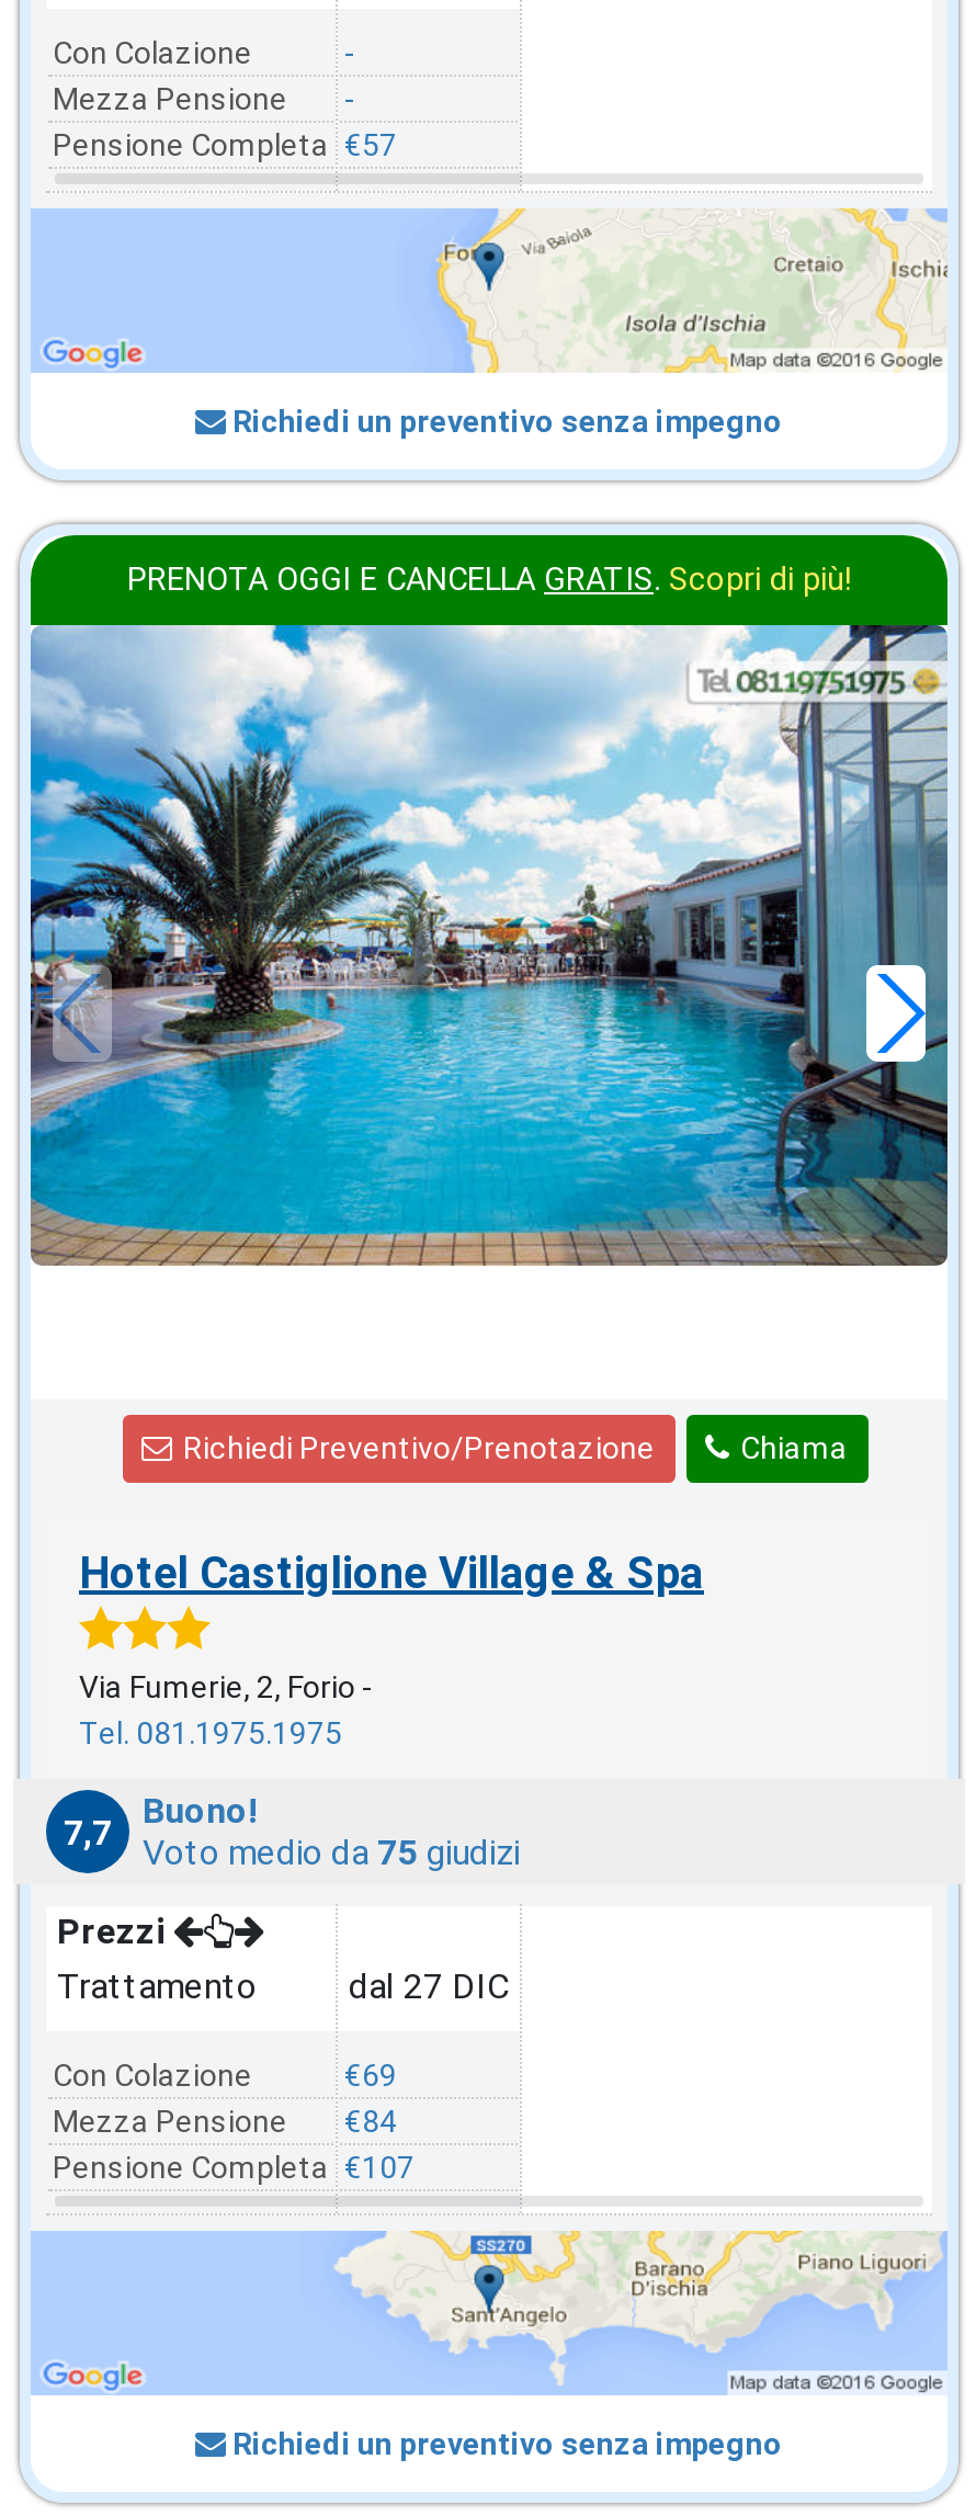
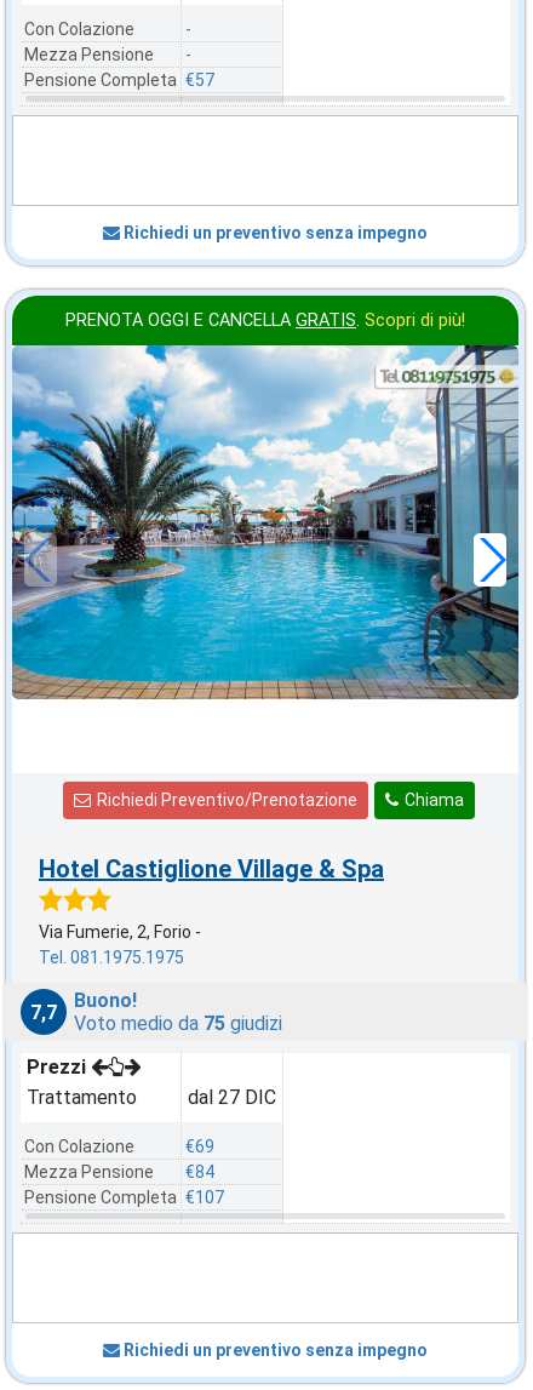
- [image]

- [image]
